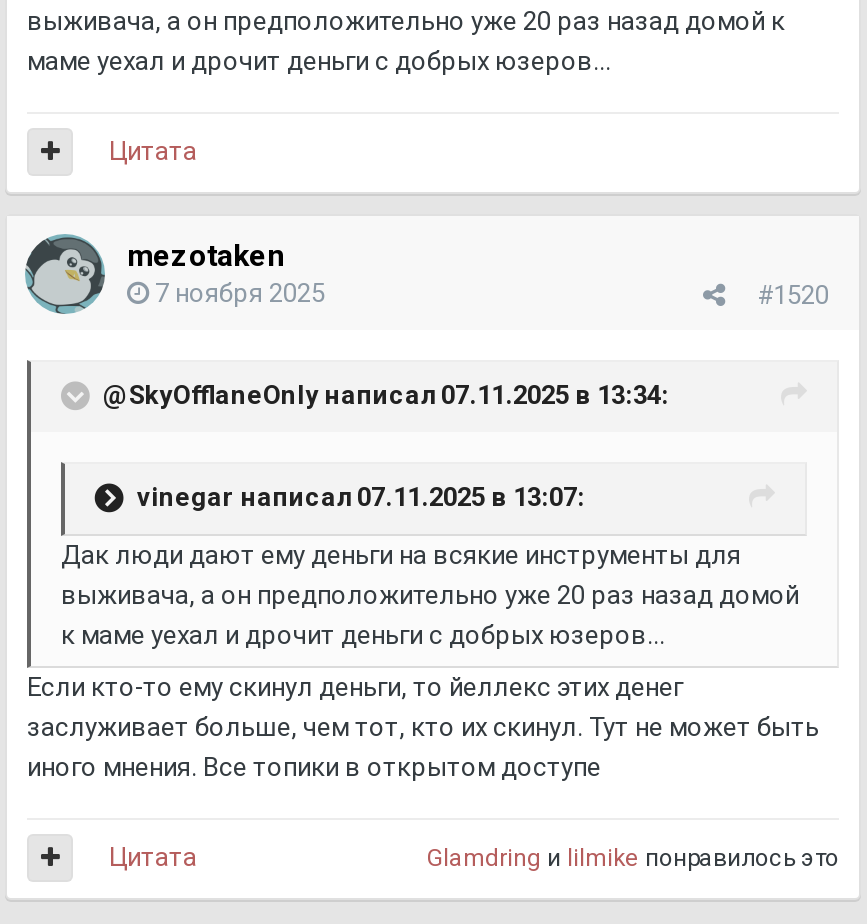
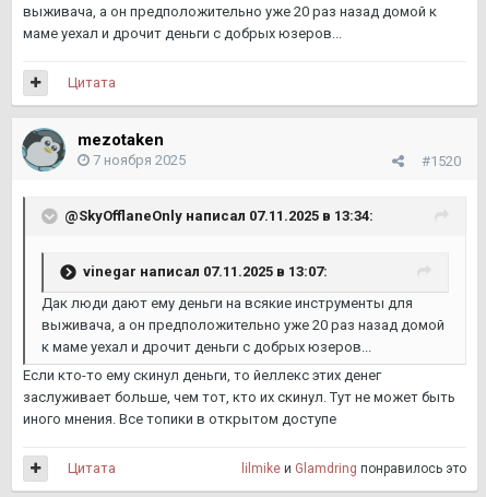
- Glamdring и lilmike понравилось это
+ lilmike и Glamdring понравилось это
